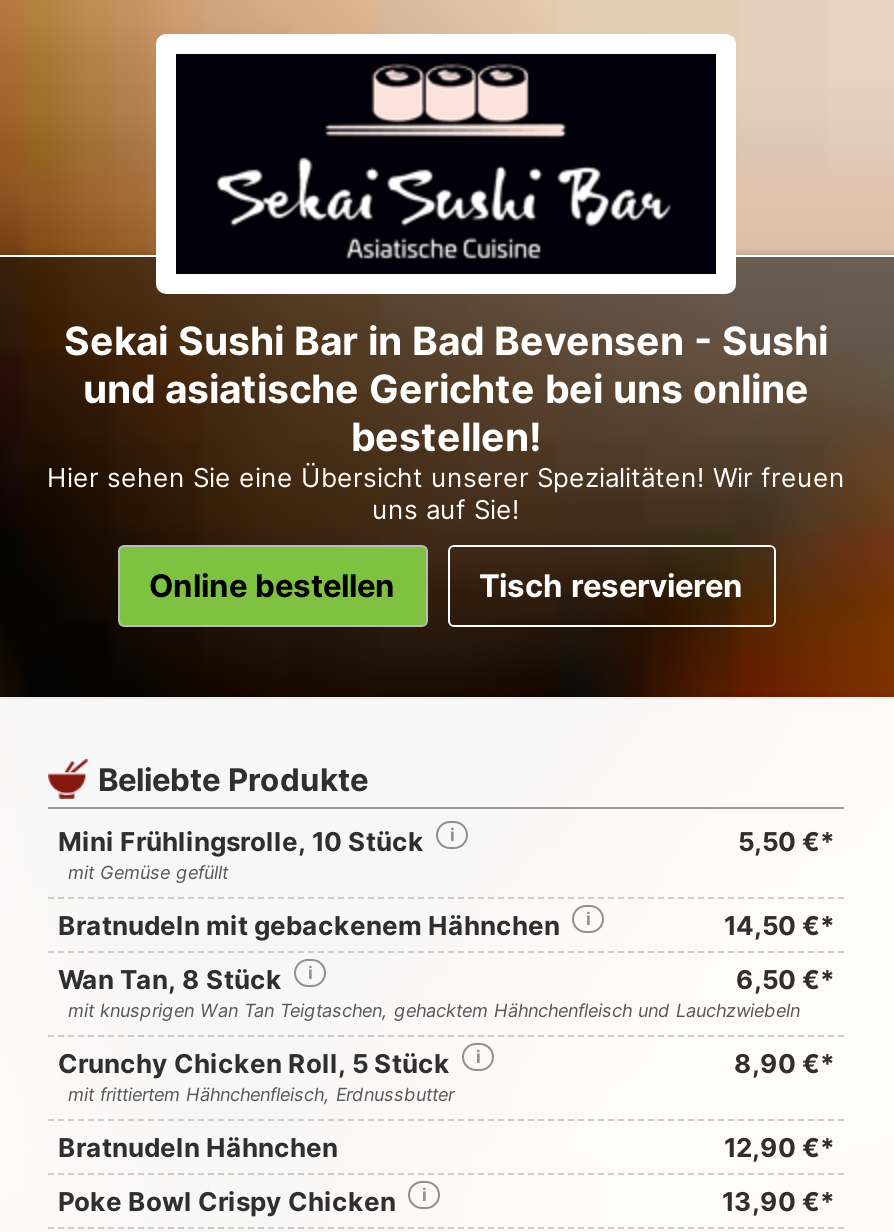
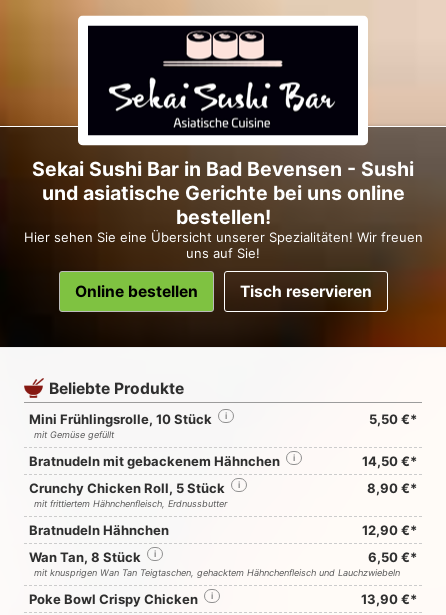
moved down: Wan Tan, 8 Stück | 6,50 €* | mit knusprigen Wan Tan Teigtaschen, gehacktem Hähnchenfleisch und Lauchzwiebeln

moved up: Crunchy Chicken Roll, 5 Stück | 8,90 €* | mit frittiertem Hähnchenfleisch, Erdnussbutter | Bratnudeln Hähnchen | 12,90 €*
